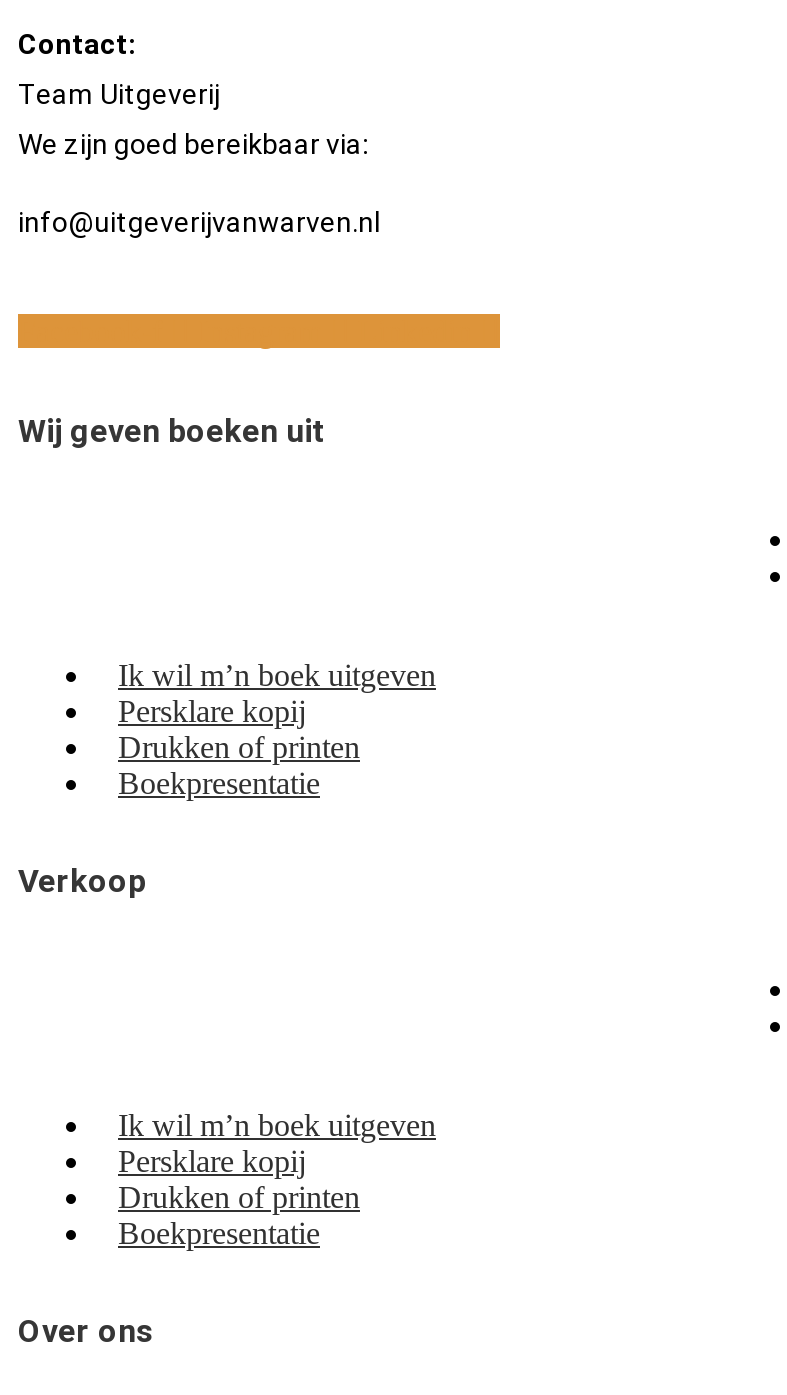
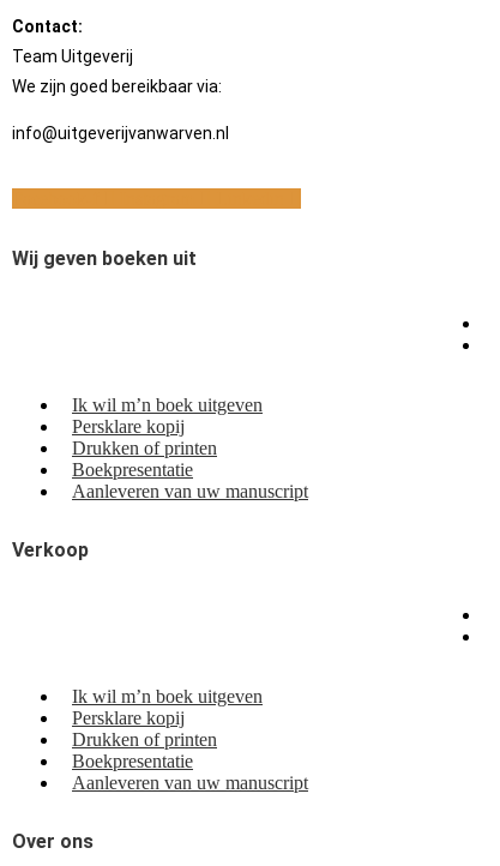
+ Aanleveren van uw manuscript

+ Aanleveren van uw manuscript
